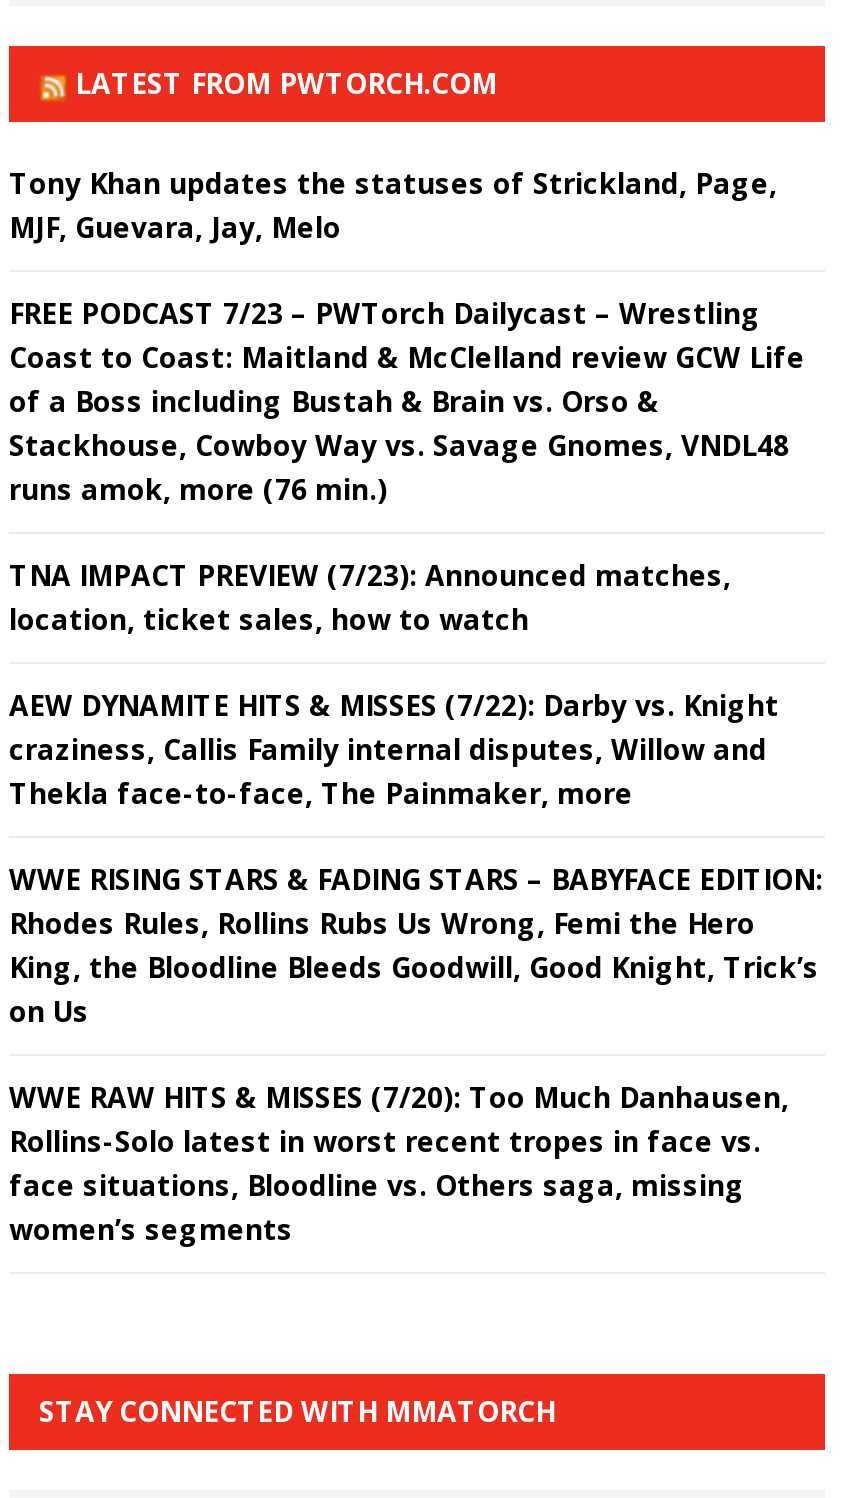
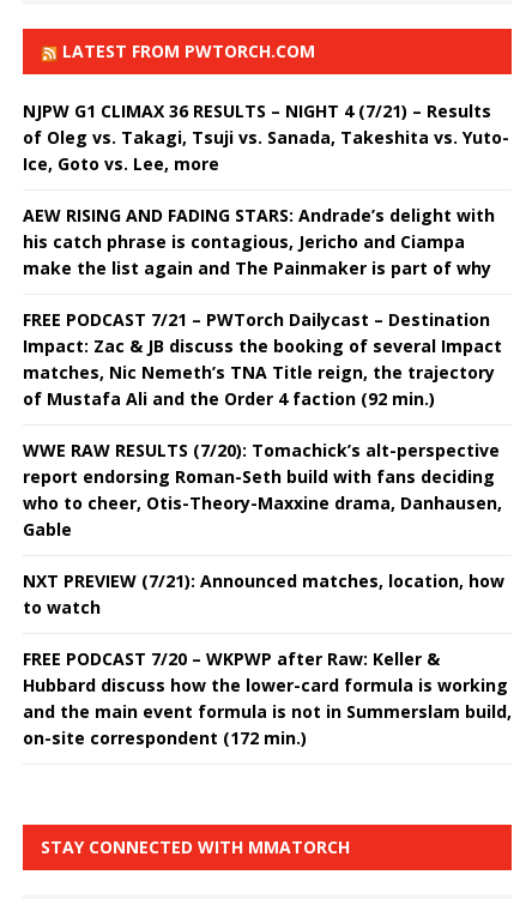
- Tony Khan updates the statuses of Strickland, Page,
- MJF, Guevara, Jay, Melo
+ NJPW G1 CLIMAX 36 RESULTS – NIGHT 4 (7/21) – Results
+ of Oleg vs. Takagi, Tsuji vs. Sanada, Takeshita vs. Yuto-
+ Ice, Goto vs. Lee, more

- FREE PODCAST 7/23 – PWTorch Dailycast – Wrestling
- Coast to Coast: Maitland & McClelland review GCW Life
- of a Boss including Bustah & Brain vs. Orso &
- Stackhouse, Cowboy Way vs. Savage Gnomes, VNDL48
- runs amok, more (76 min.)
+ AEW RISING AND FADING STARS: Andrade’s delight with
+ his catch phrase is contagious, Jericho and Ciampa
+ make the list again and The Painmaker is part of why

- TNA IMPACT PREVIEW (7/23): Announced matches,
- location, ticket sales, how to watch
+ FREE PODCAST 7/21 – PWTorch Dailycast – Destination
+ Impact: Zac & JB discuss the booking of several Impact
+ matches, Nic Nemeth’s TNA Title reign, the trajectory
+ of Mustafa Ali and the Order 4 faction (92 min.)

- AEW DYNAMITE HITS & MISSES (7/22): Darby vs. Knight
- craziness, Callis Family internal disputes, Willow and
- Thekla face-to-face, The Painmaker, more
+ WWE RAW RESULTS (7/20): Tomachick’s alt-perspective
+ report endorsing Roman-Seth build with fans deciding
+ who to cheer, Otis-Theory-Maxxine drama, Danhausen,
+ Gable

- WWE RISING STARS & FADING STARS – BABYFACE EDITION:
- Rhodes Rules, Rollins Rubs Us Wrong, Femi the Hero
- King, the Bloodline Bleeds Goodwill, Good Knight, Trick’s
- on Us
+ NXT PREVIEW (7/21): Announced matches, location, how
+ to watch

- WWE RAW HITS & MISSES (7/20): Too Much Danhausen,
- Rollins-Solo latest in worst recent tropes in face vs.
- face situations, Bloodline vs. Others saga, missing
- women’s segments
+ FREE PODCAST 7/20 – WKPWP after Raw: Keller &
+ Hubbard discuss how the lower-card formula is working
+ and the main event formula is not in Summerslam build,
+ on-site correspondent (172 min.)
